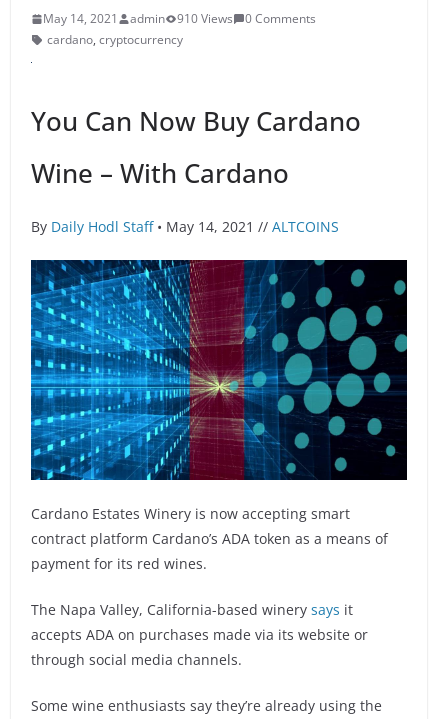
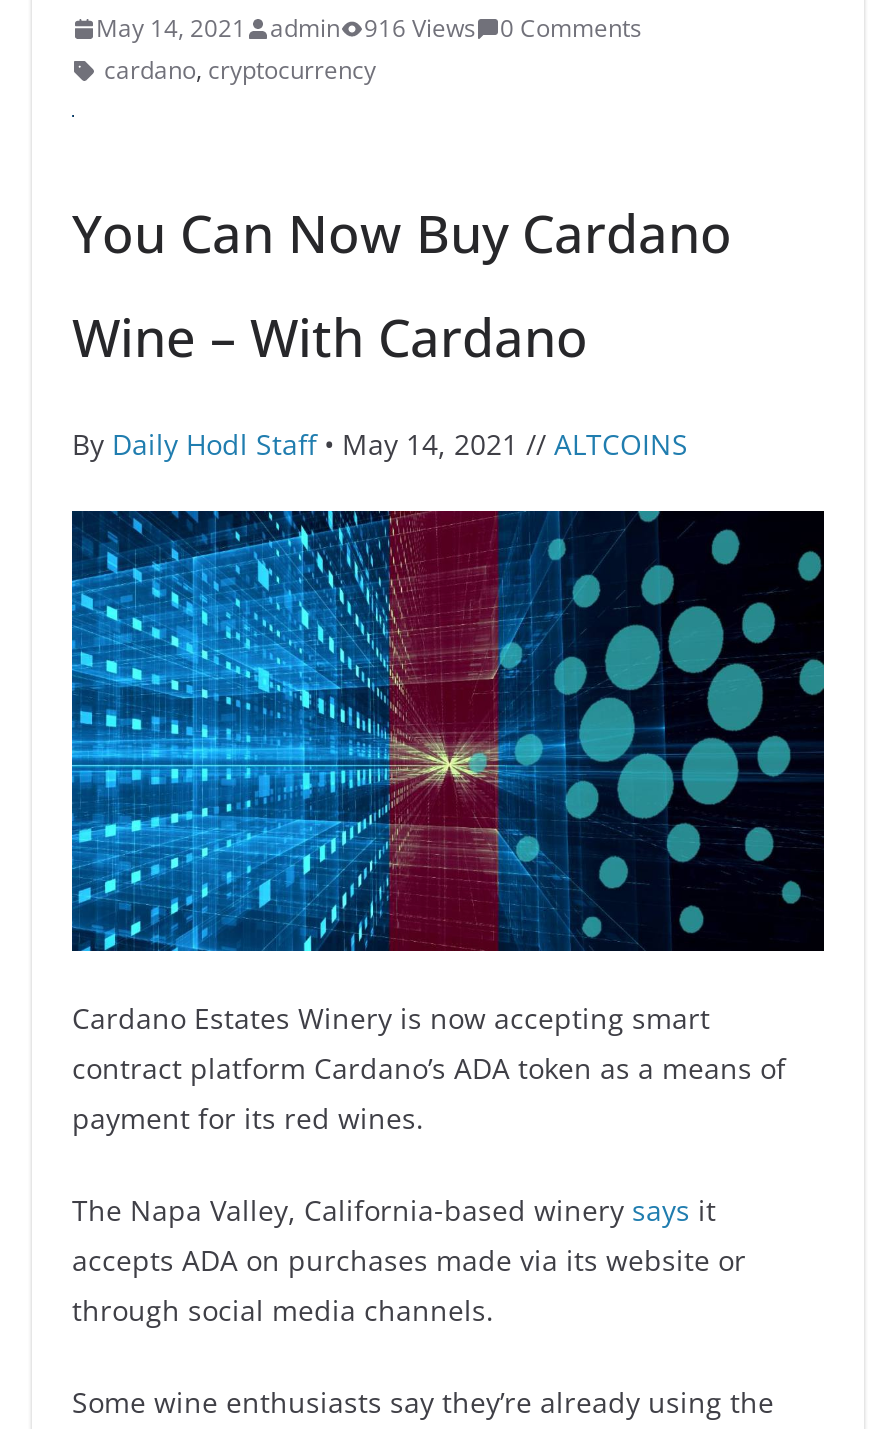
- May 14, 2021 admin 910 Views 0 Comments
+ May 14, 2021 admin 916 Views 0 Comments
